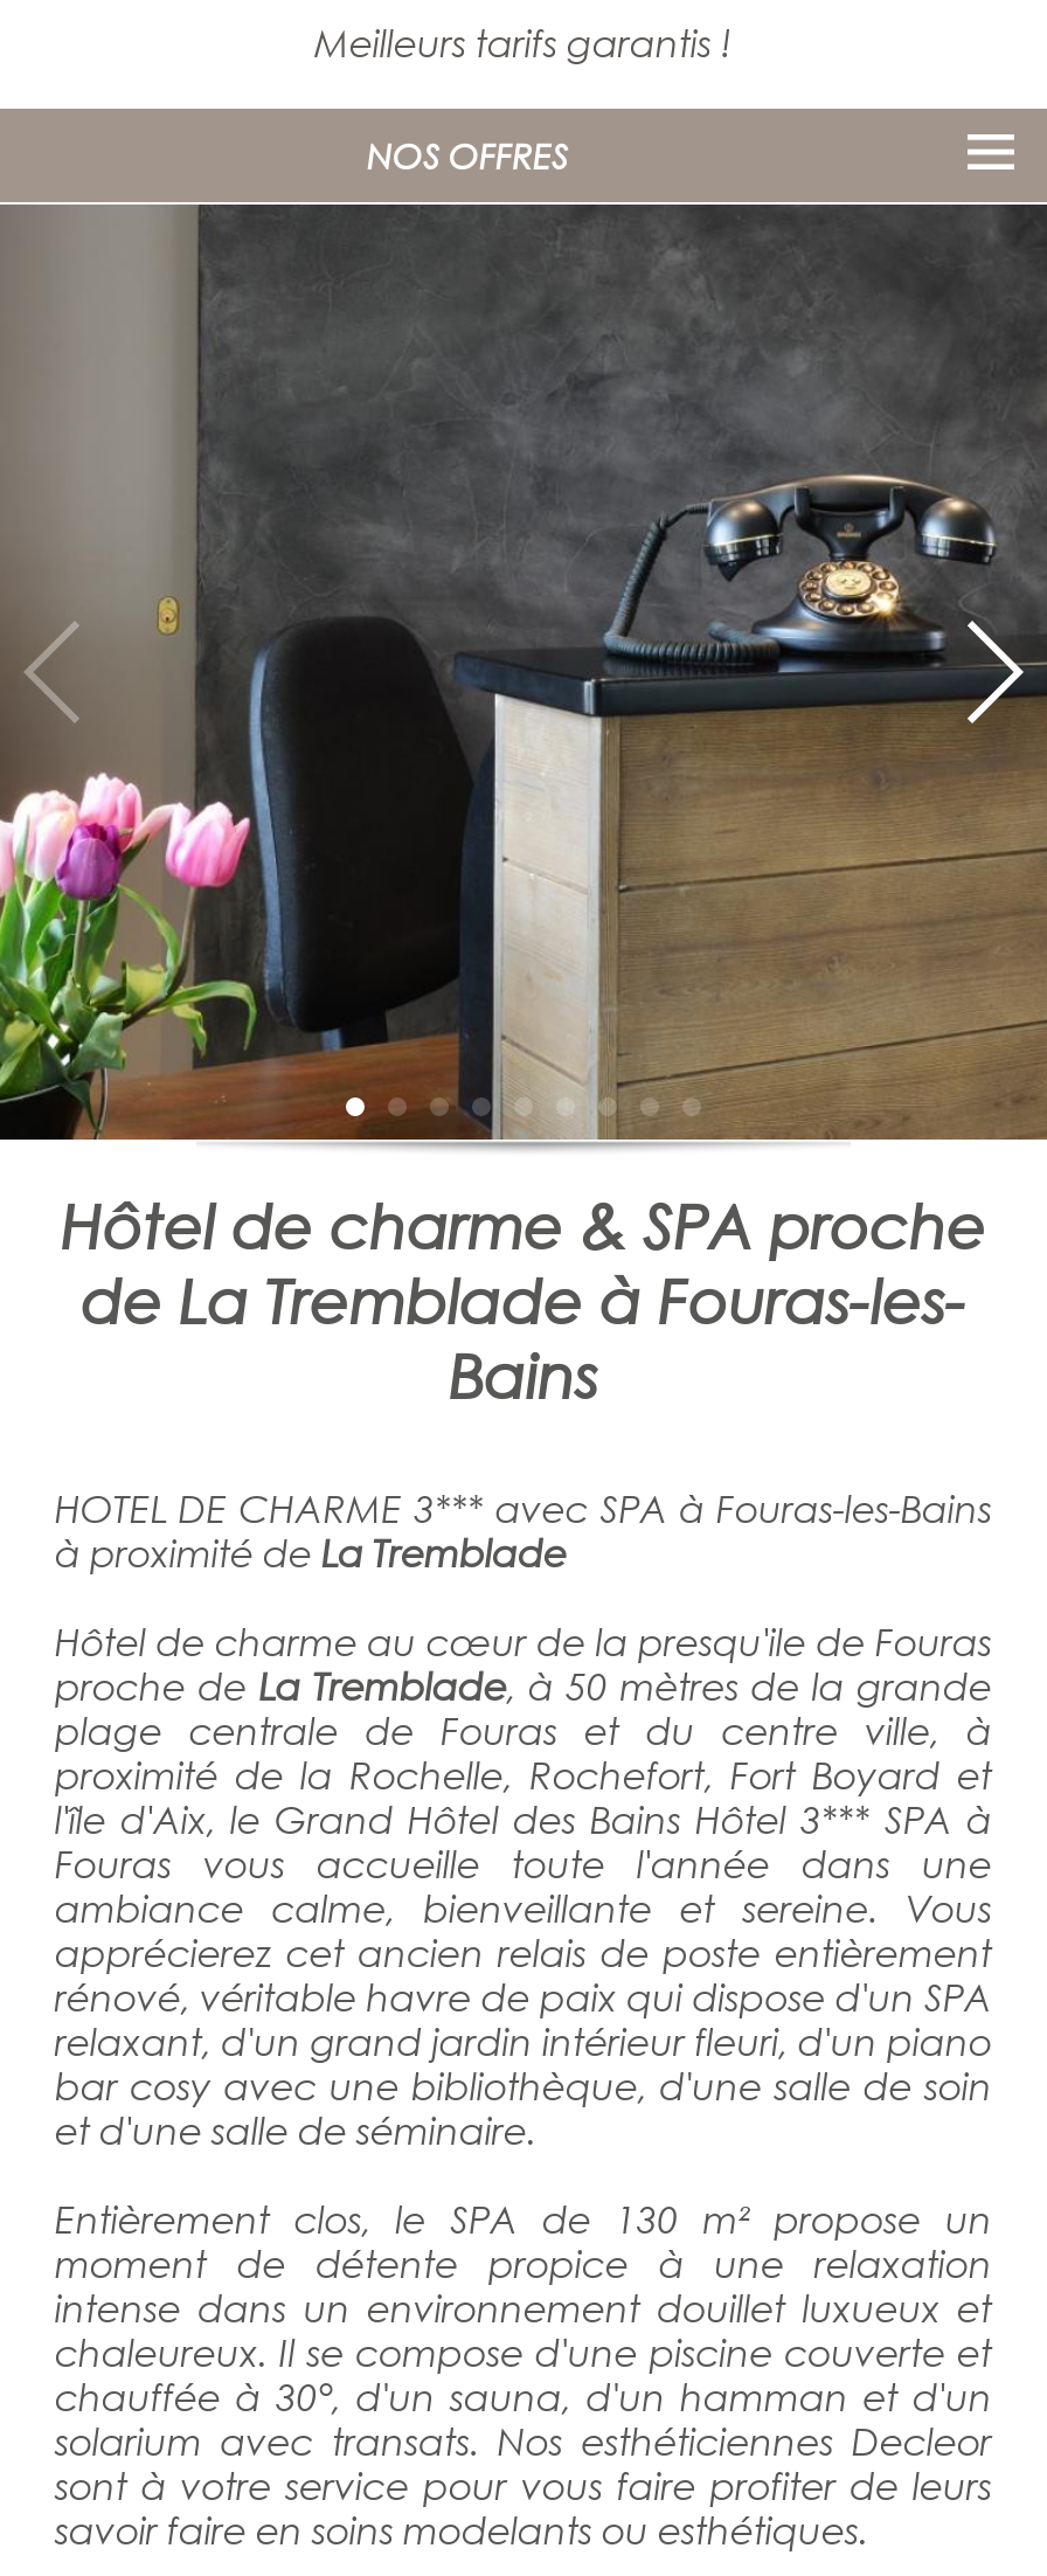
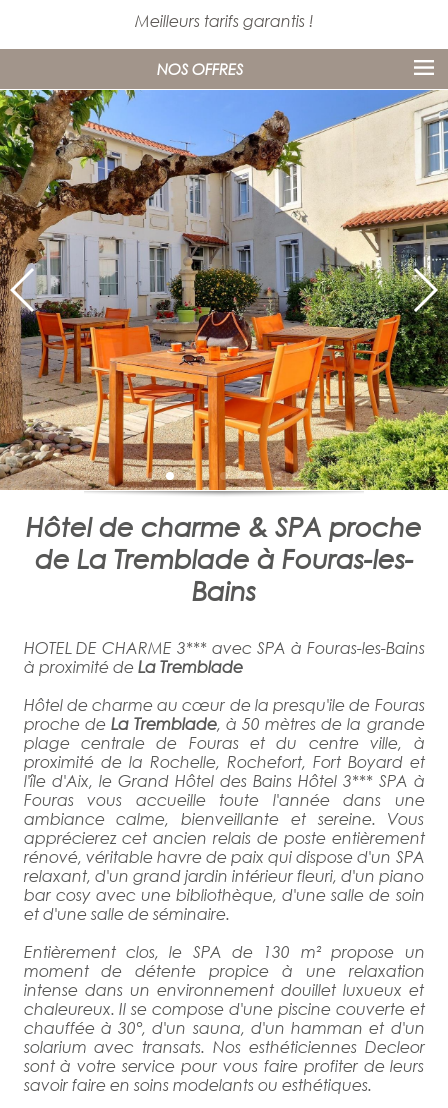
- [image]
+ [image]
